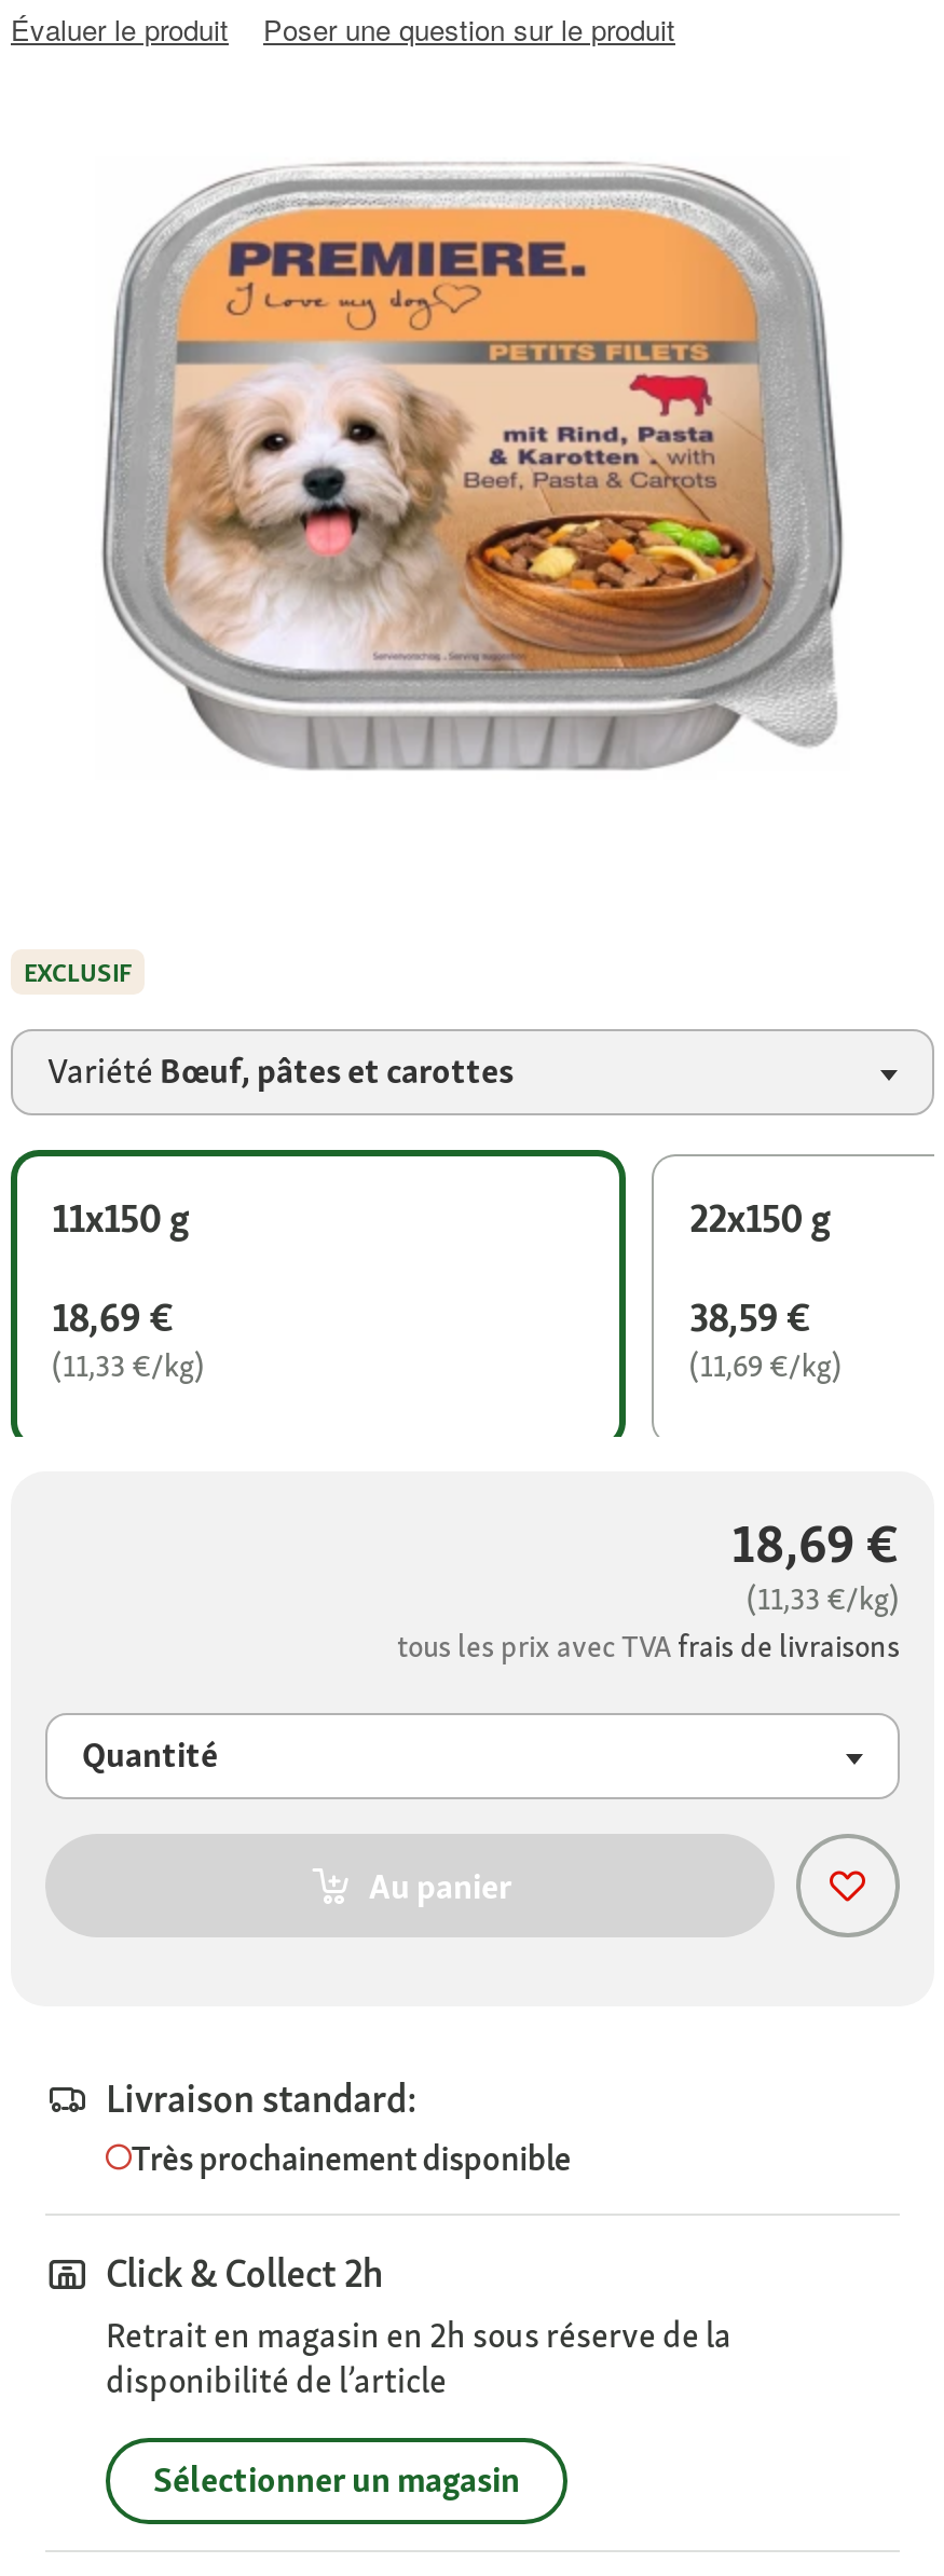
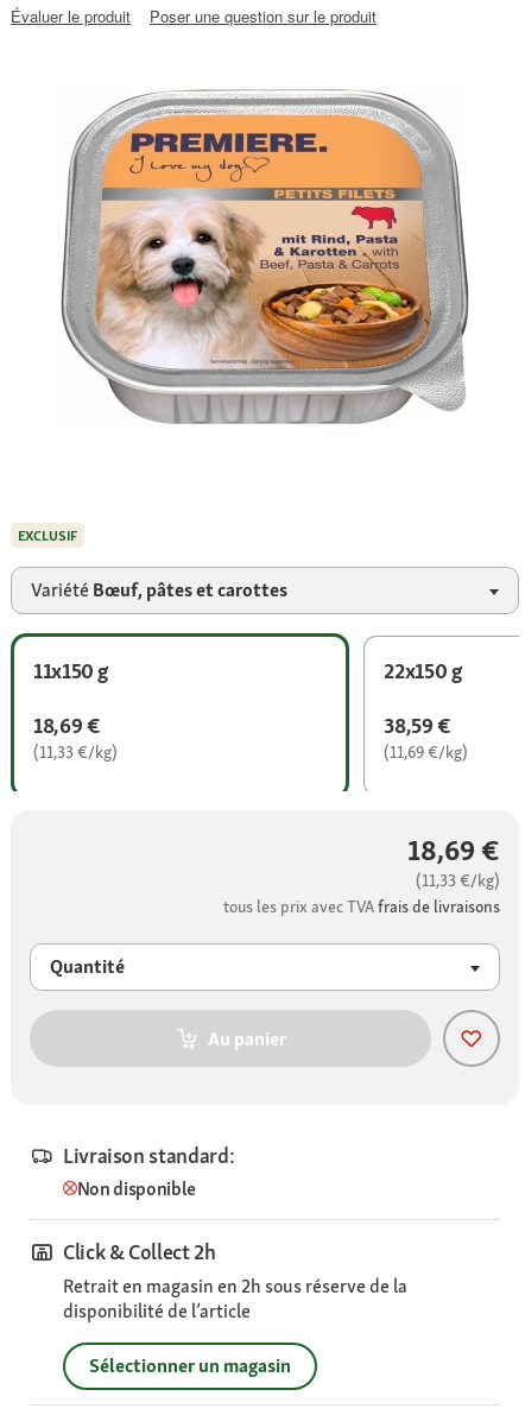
- Très prochainement disponible
+ Non disponible
